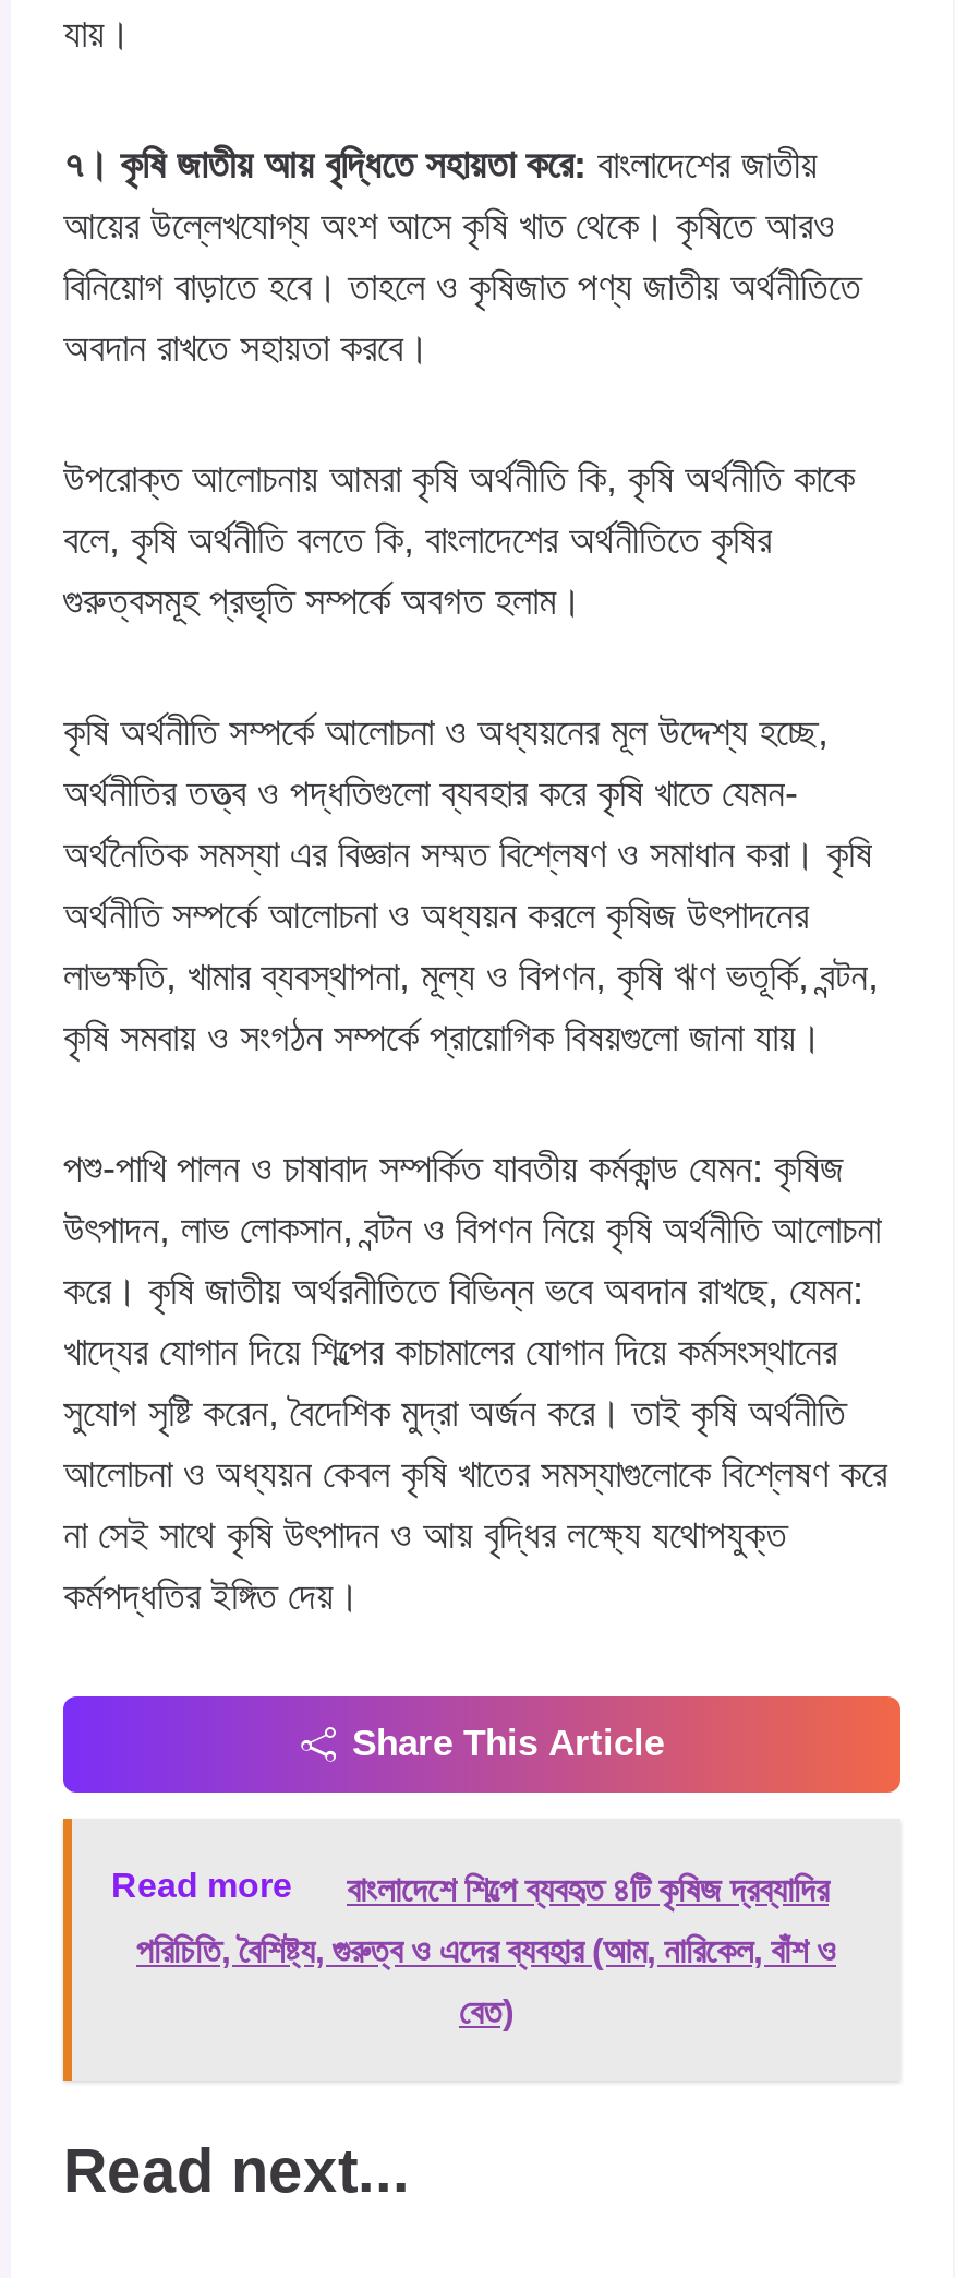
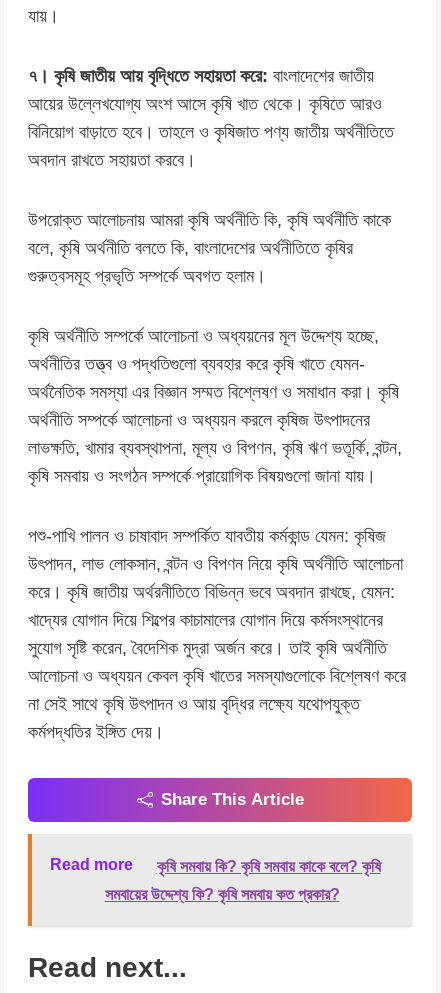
- বাংলাদেশে শিল্পে ব্যবহৃত ৪টি কৃষিজ দ্রব্যাদির
- পরিচিতি, বৈশিষ্ট্য, গুরুত্ব ও এদের ব্যবহার (আম, নারিকেল, বাঁশ ও
- বেত)
+ কৃষি সমবায় কি? কৃষি সমবায় কাকে বলে? কৃষি
+ সমবায়ের উদ্দেশ্য কি? কৃষি সমবায় কত প্রকার?
